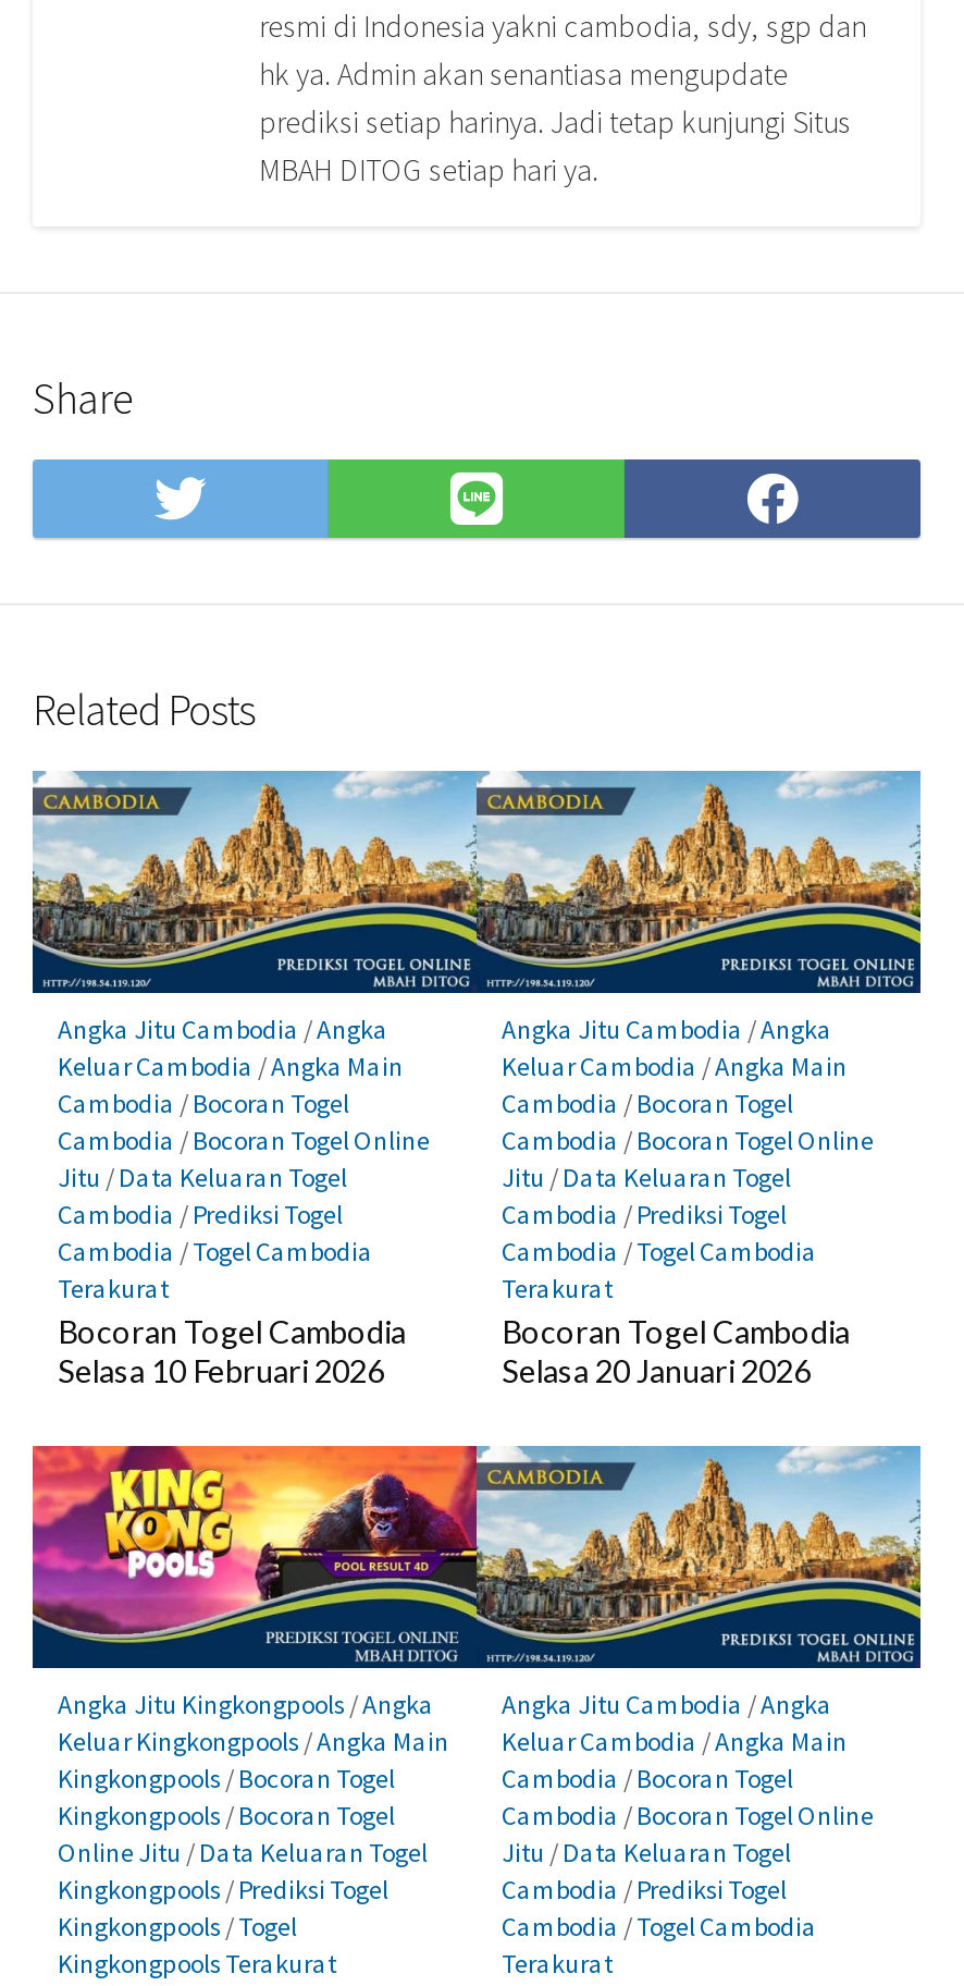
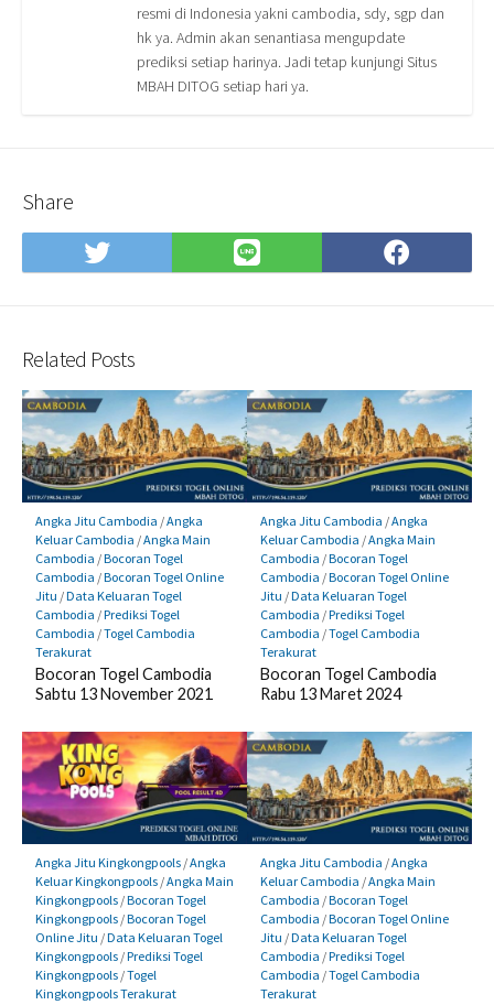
- Selasa 10 Februari 2026
+ Sabtu 13 November 2021

- Selasa 20 Januari 2026
+ Rabu 13 Maret 2024
